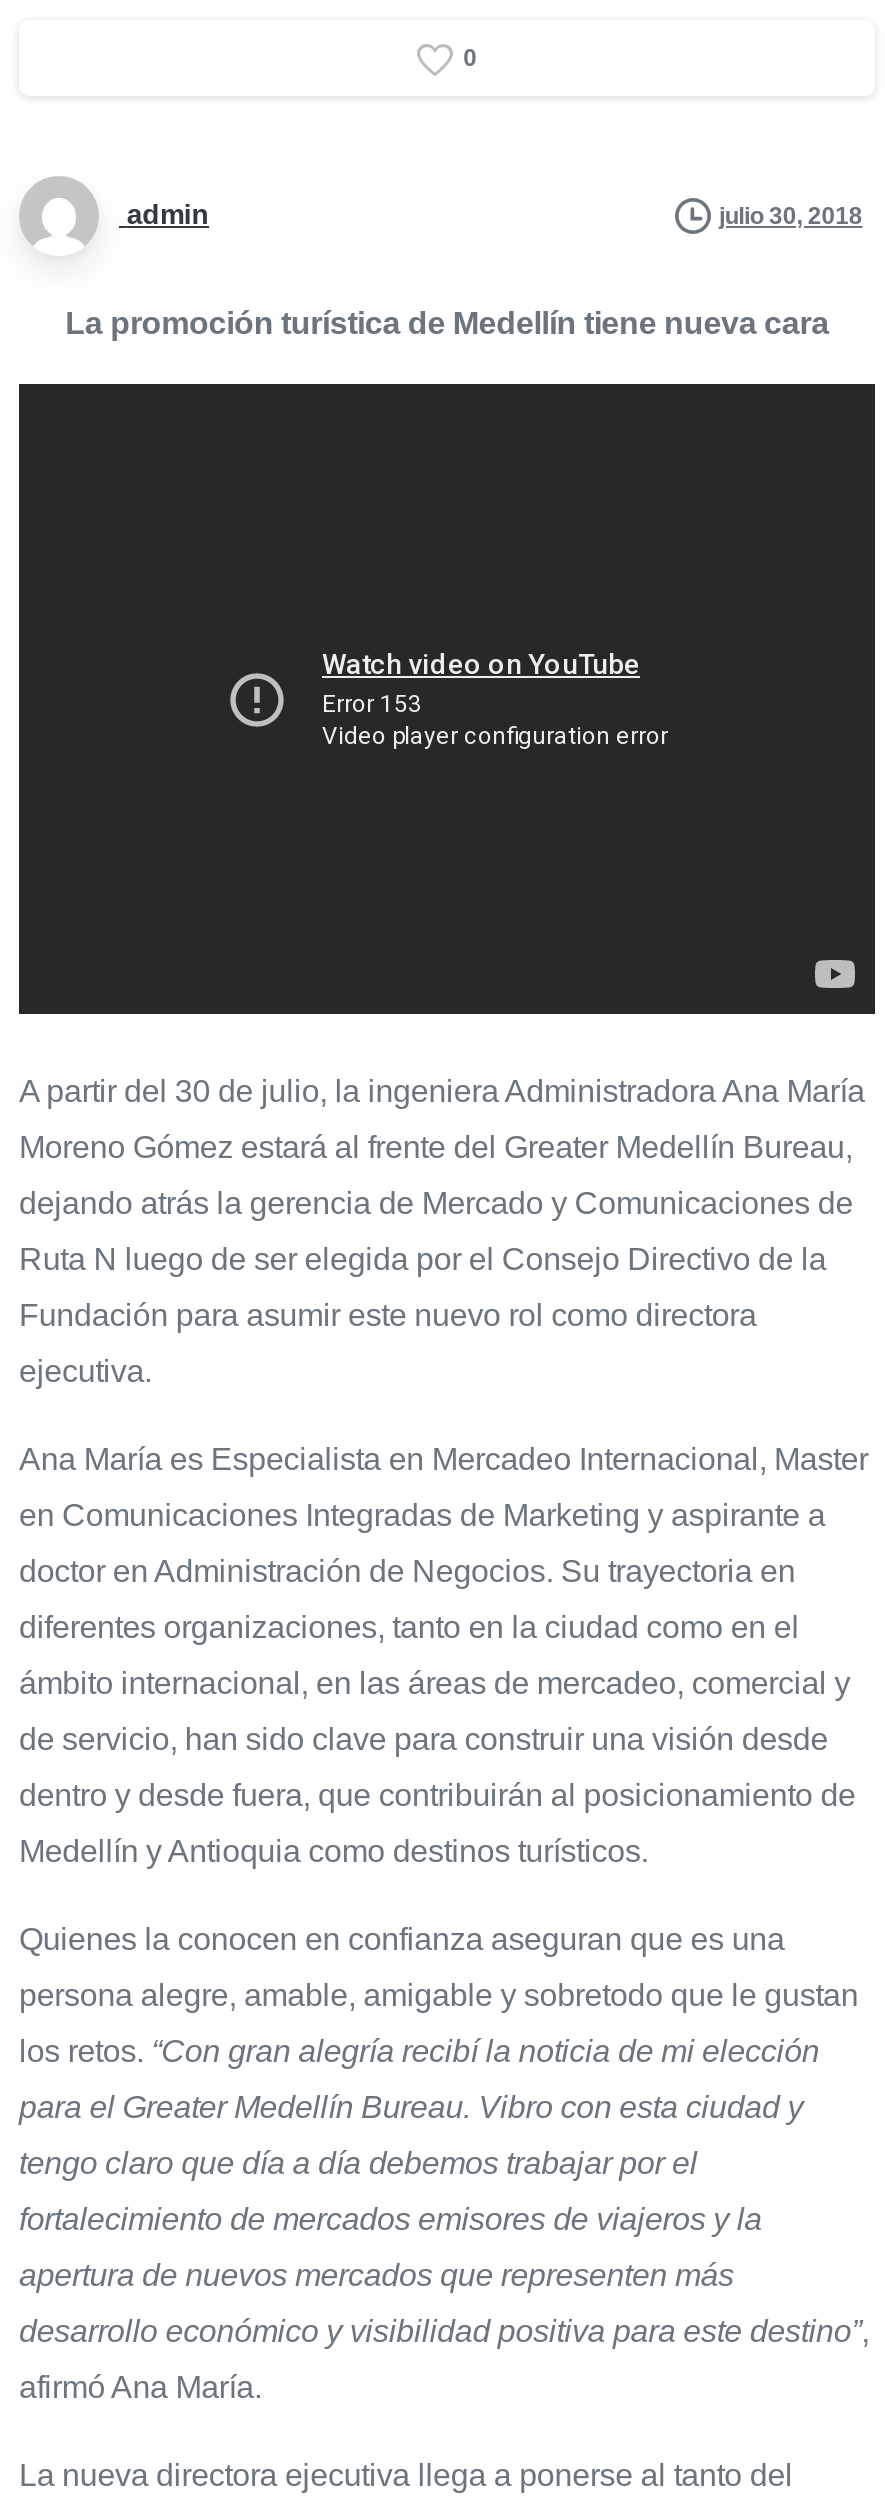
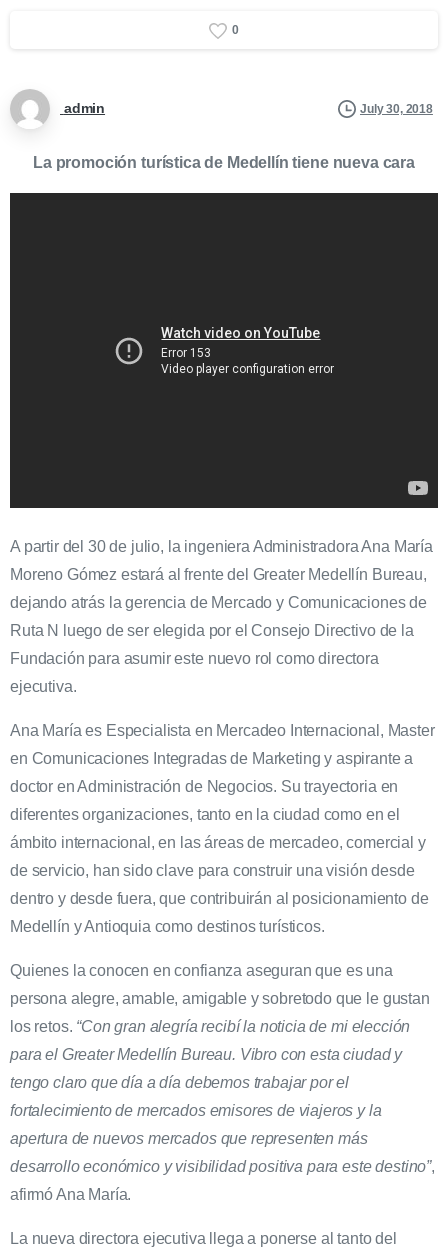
- julio 30, 2018
+ July 30, 2018
